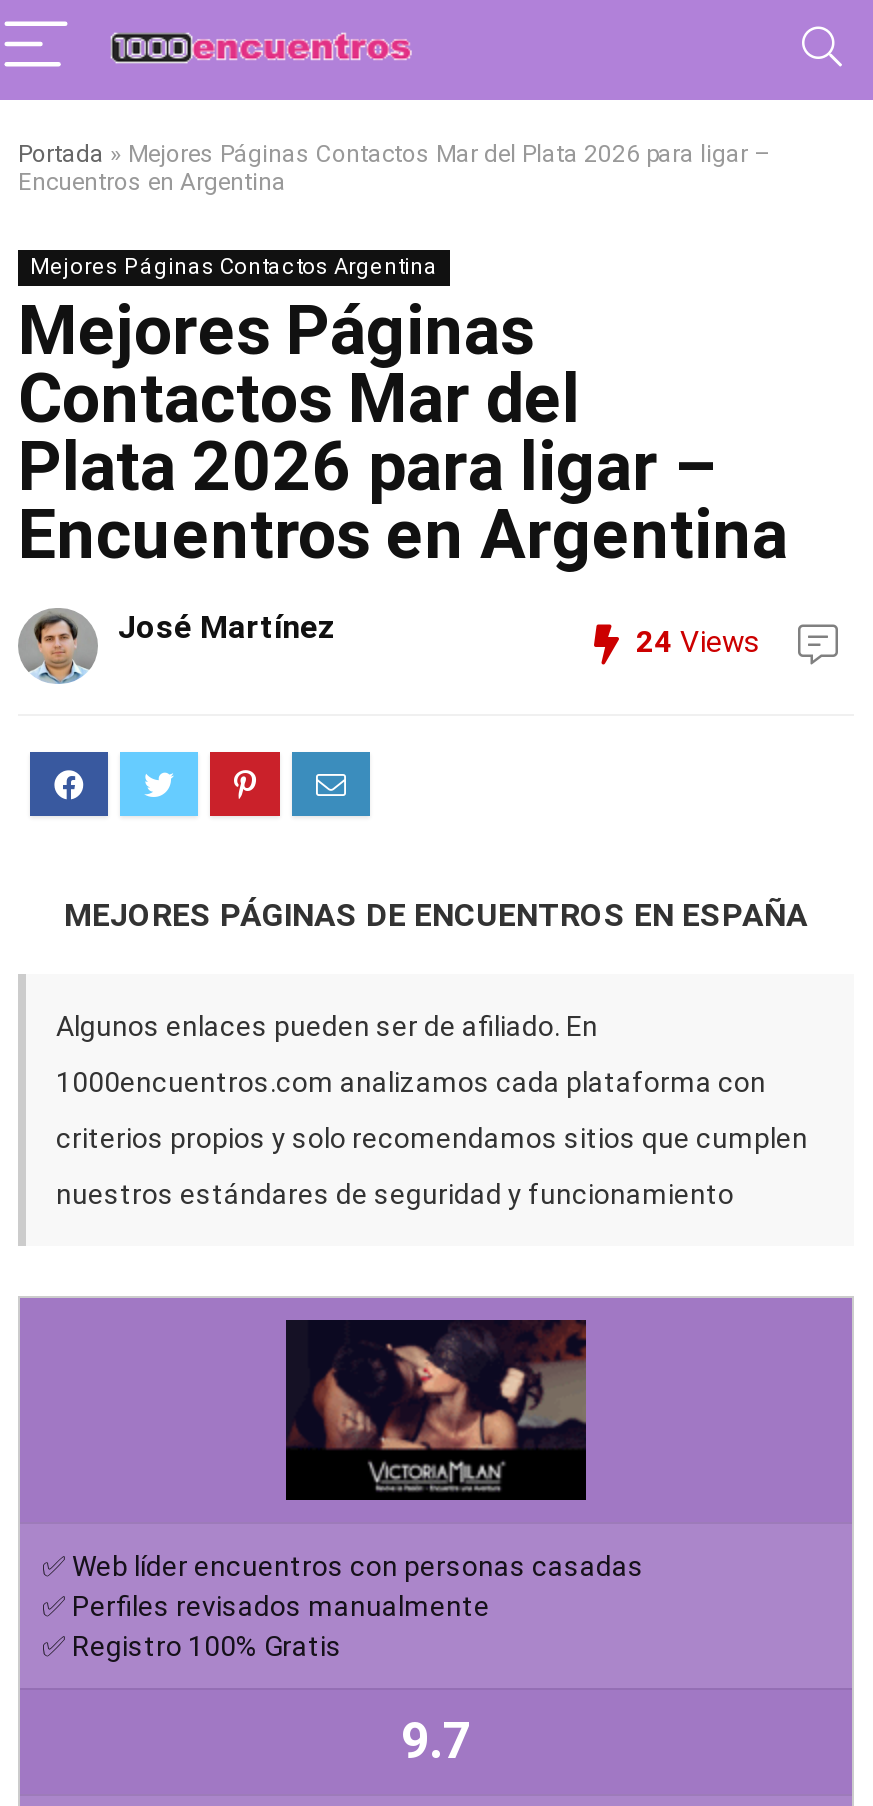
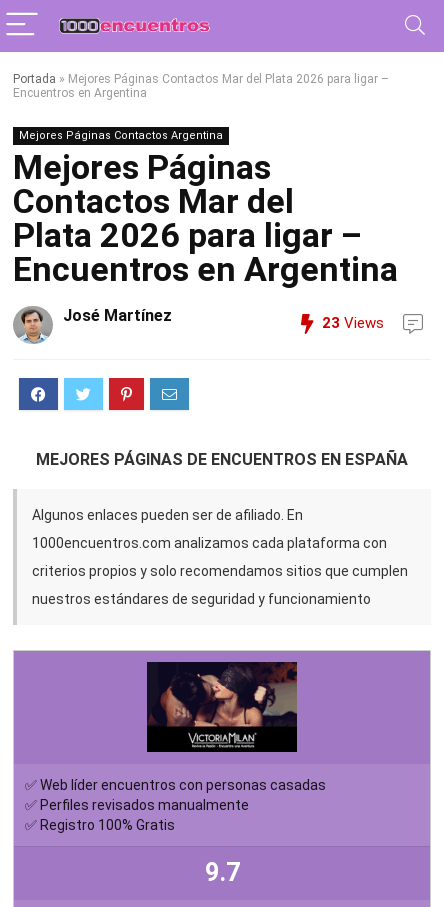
- 24 Views
+ 23 Views
